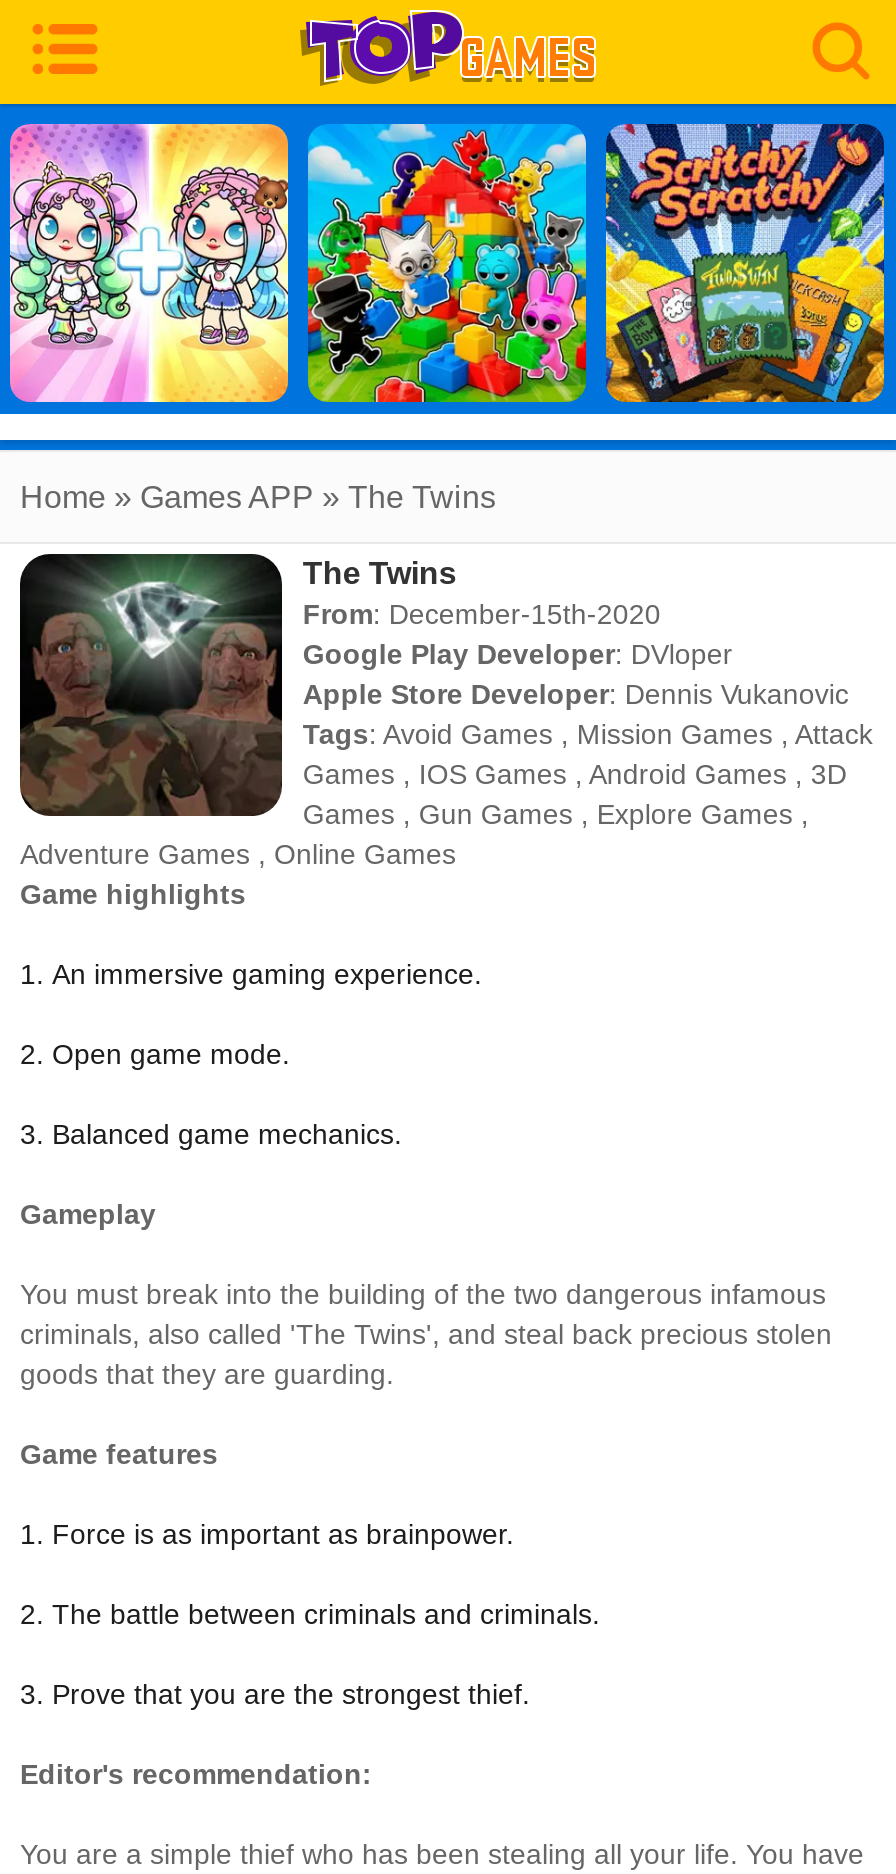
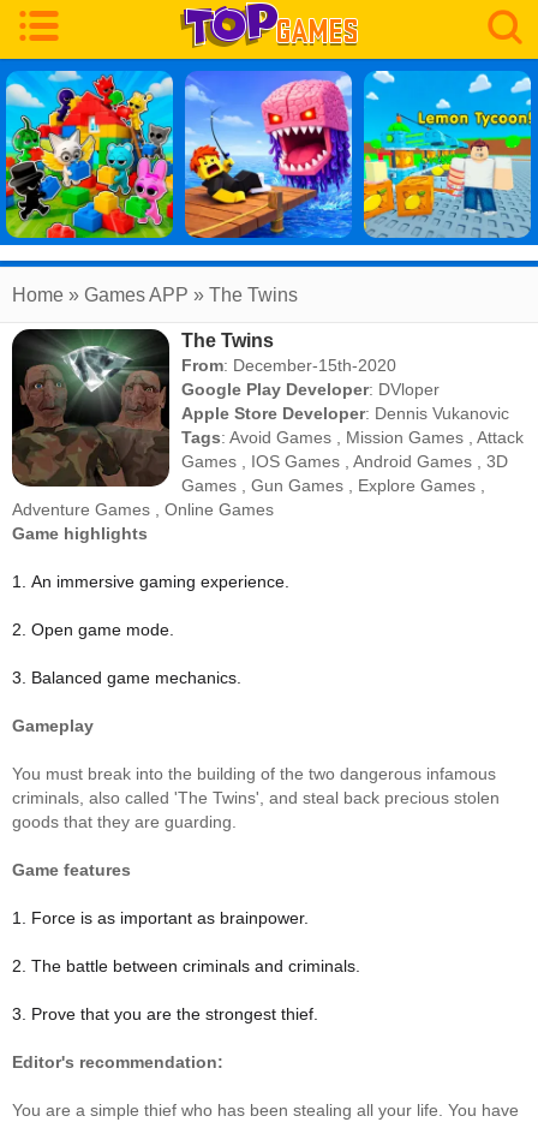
- [image]
+ [image]

- [image]
+ [image]

- [image]
+ [image]
